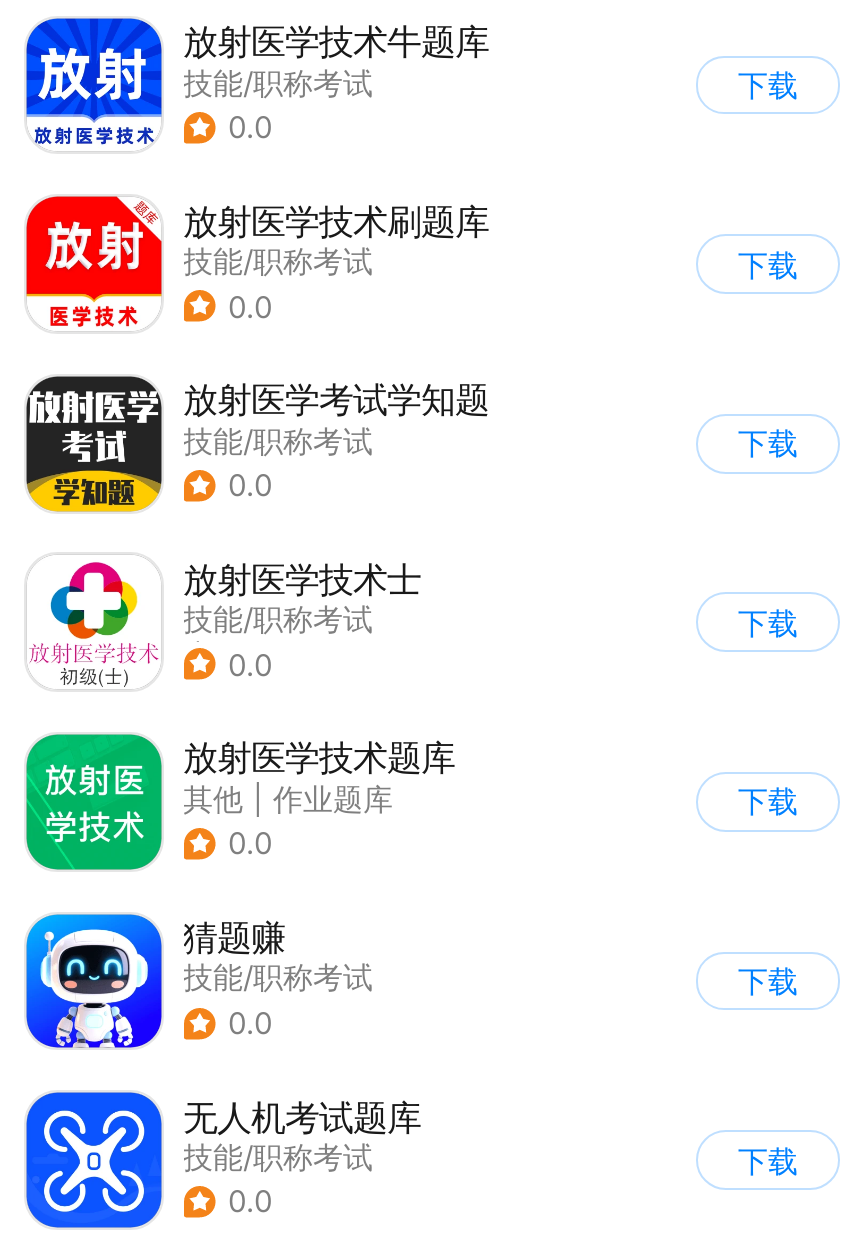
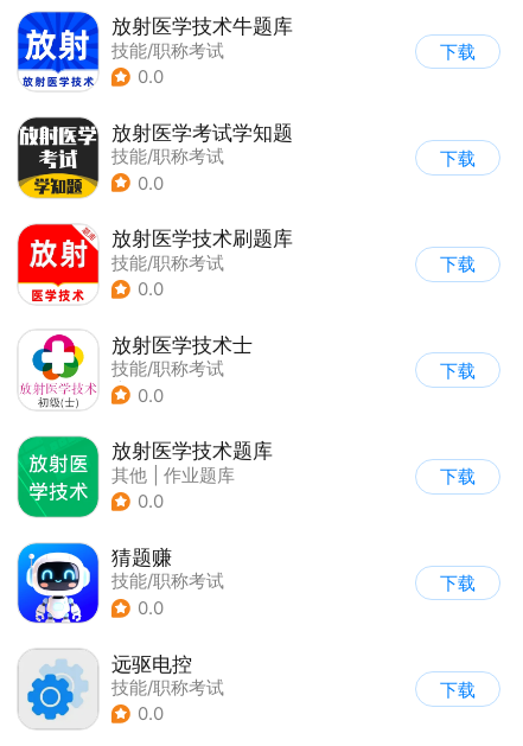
moved down: [image] | 放射医学技术刷题库

moved up: [image] | 放射医学考试学知题

- [image]
- 无人机考试题库
+ [image]
+ 远驱电控
